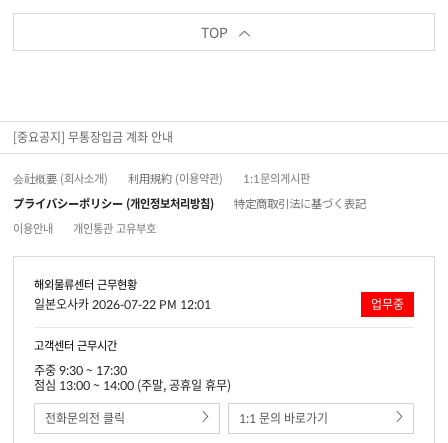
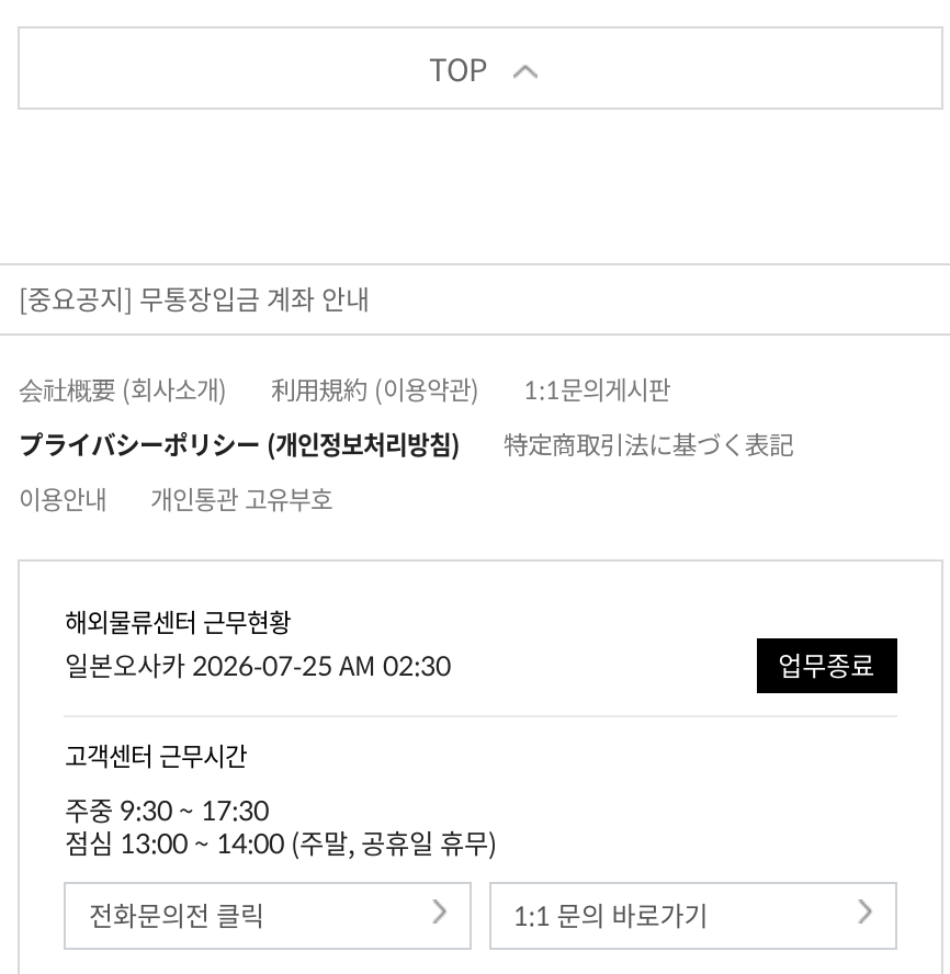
- 일본오사카 2026-07-22 PM 12:01
- 업무중
+ 일본오사카 2026-07-25 AM 02:30
+ 업무종료
